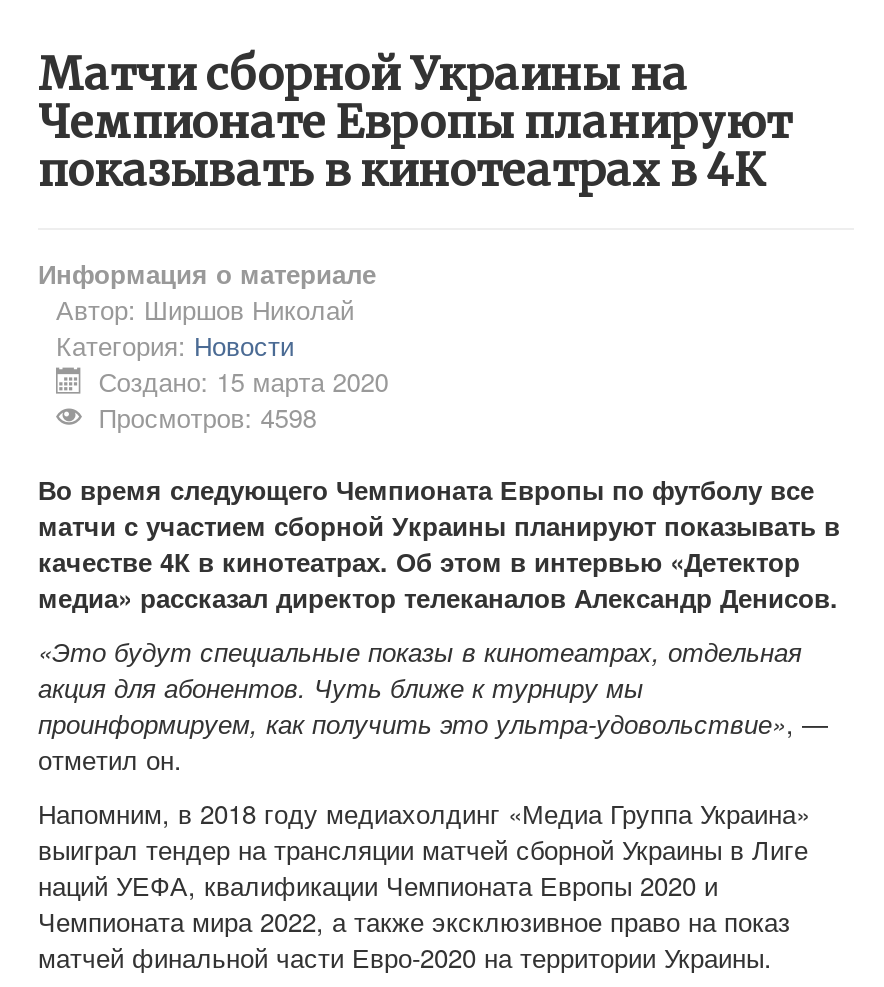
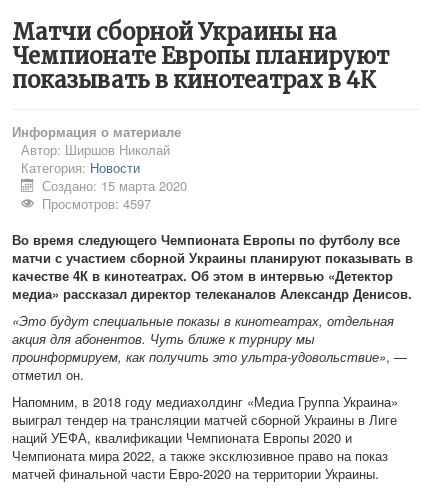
- Просмотров: 4598
+ Просмотров: 4597
